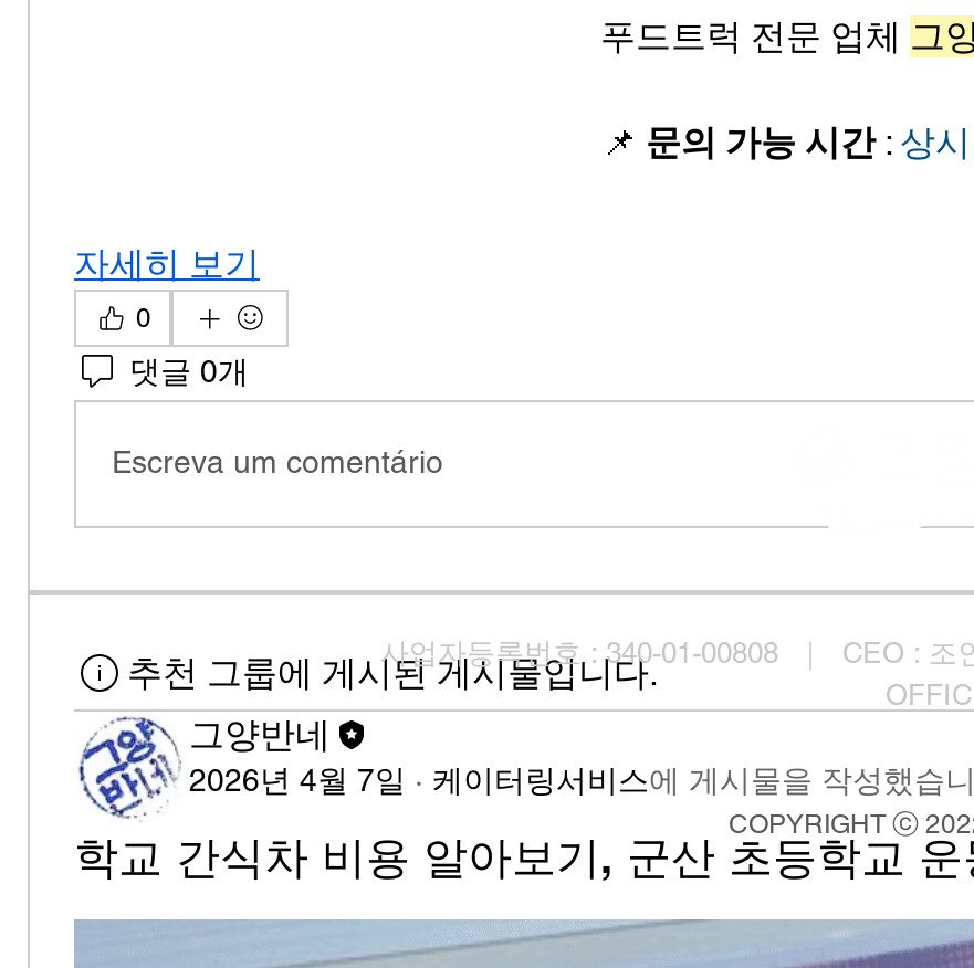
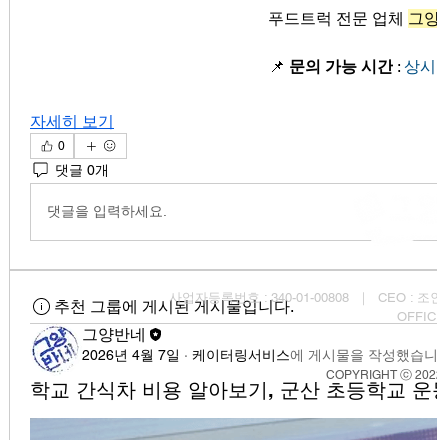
- Escreva um comentário
+ 댓글을 입력하세요.
